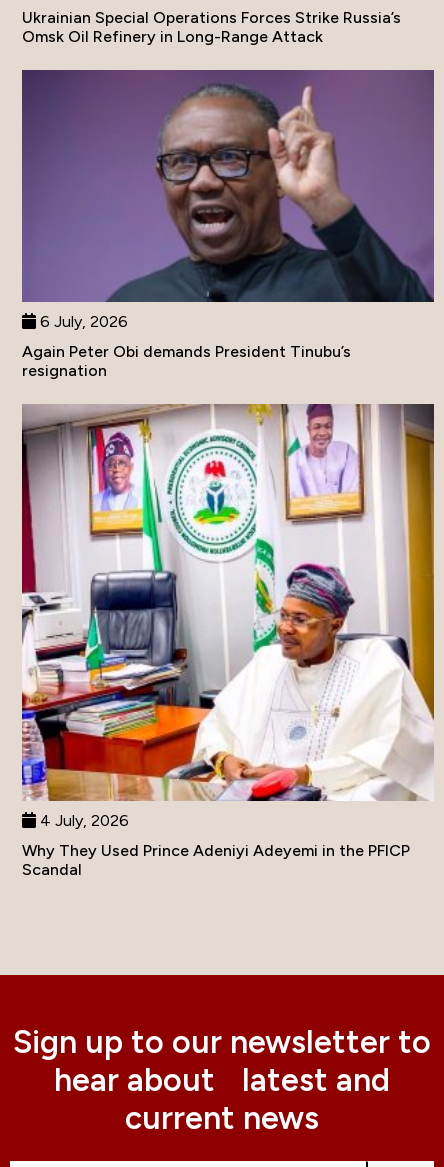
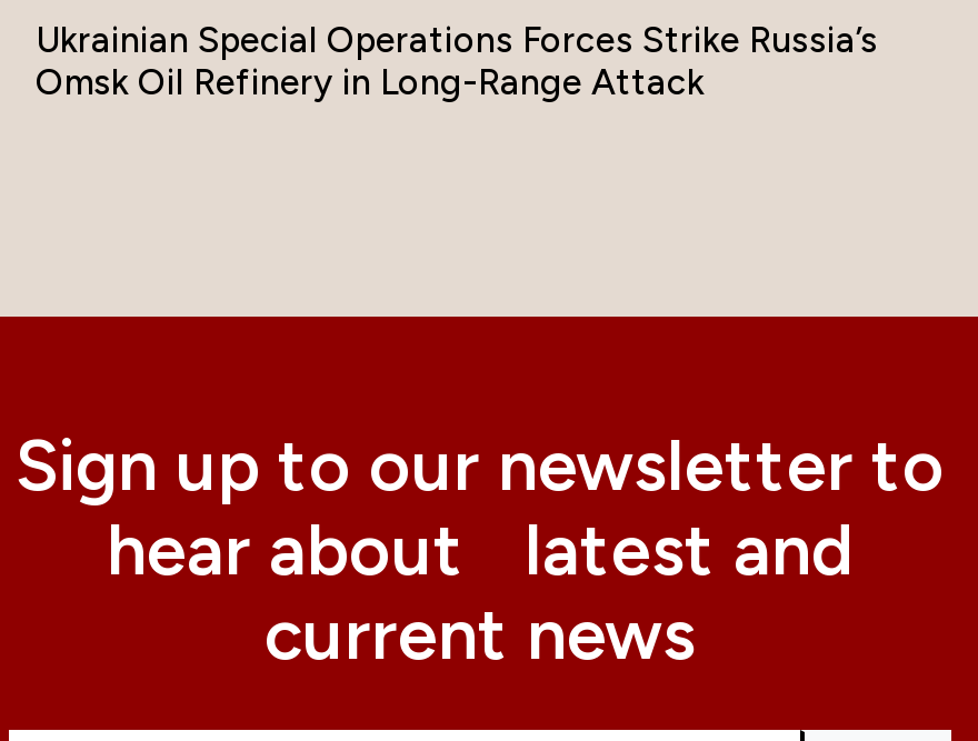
- [image]
- 6 July, 2026
- Again Peter Obi demands President Tinubu’s
- resignation

- [image]
- 4 July, 2026
- Why They Used Prince Adeniyi Adeyemi in the PFICP
- Scandal
